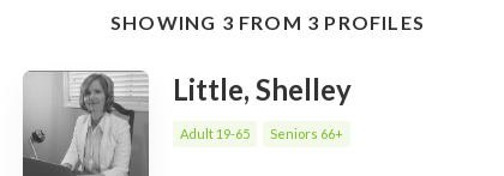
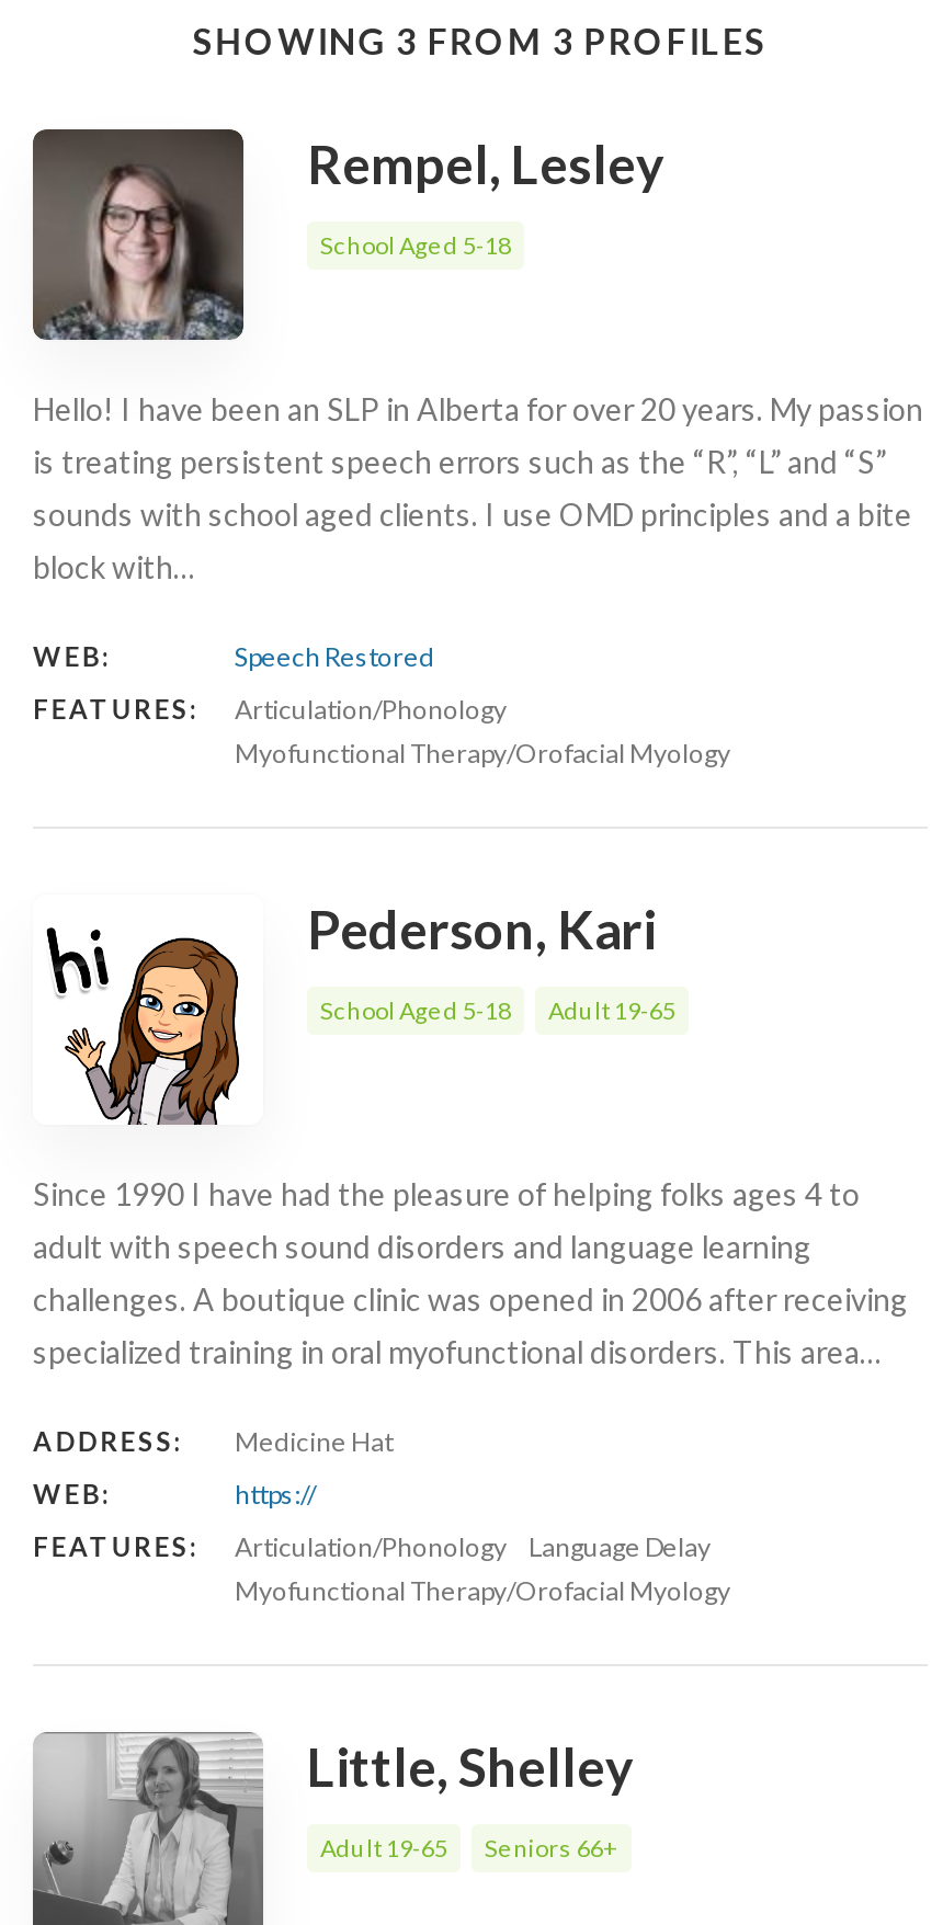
+ [image]
+ Hello! I have been an SLP in Alberta for over 20 years. My passion
+ is treating persistent speech errors such as the “R”, “L” and “S”
+ sounds with school aged clients. I use OMD principles and a bite
+ block with…
+ WEB:
+ Speech Restored
+ FEATURES:
+ Articulation/Phonology
+ Myofunctional Therapy/Orofacial Myology
+ Pederson, Kari
+ School Aged 5-18
+ Adult 19-65

+ [image]
+ Since 1990 I have had the pleasure of helping folks ages 4 to
+ adult with speech sound disorders and language learning
+ challenges. A boutique clinic was opened in 2006 after receiving
+ specialized training in oral myofunctional disorders. This area…
+ ADDRESS:
+ Medicine Hat
+ WEB:
+ https://
+ FEATURES:
+ Articulation/Phonology
+ Language Delay
+ Myofunctional Therapy/Orofacial Myology

+ Rempel, Lesley
+ School Aged 5-18
